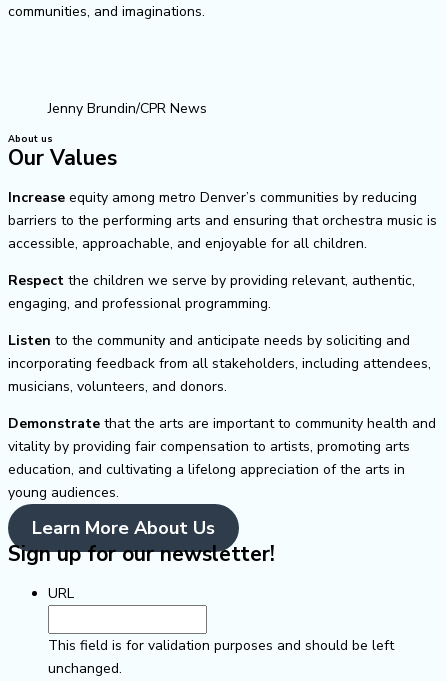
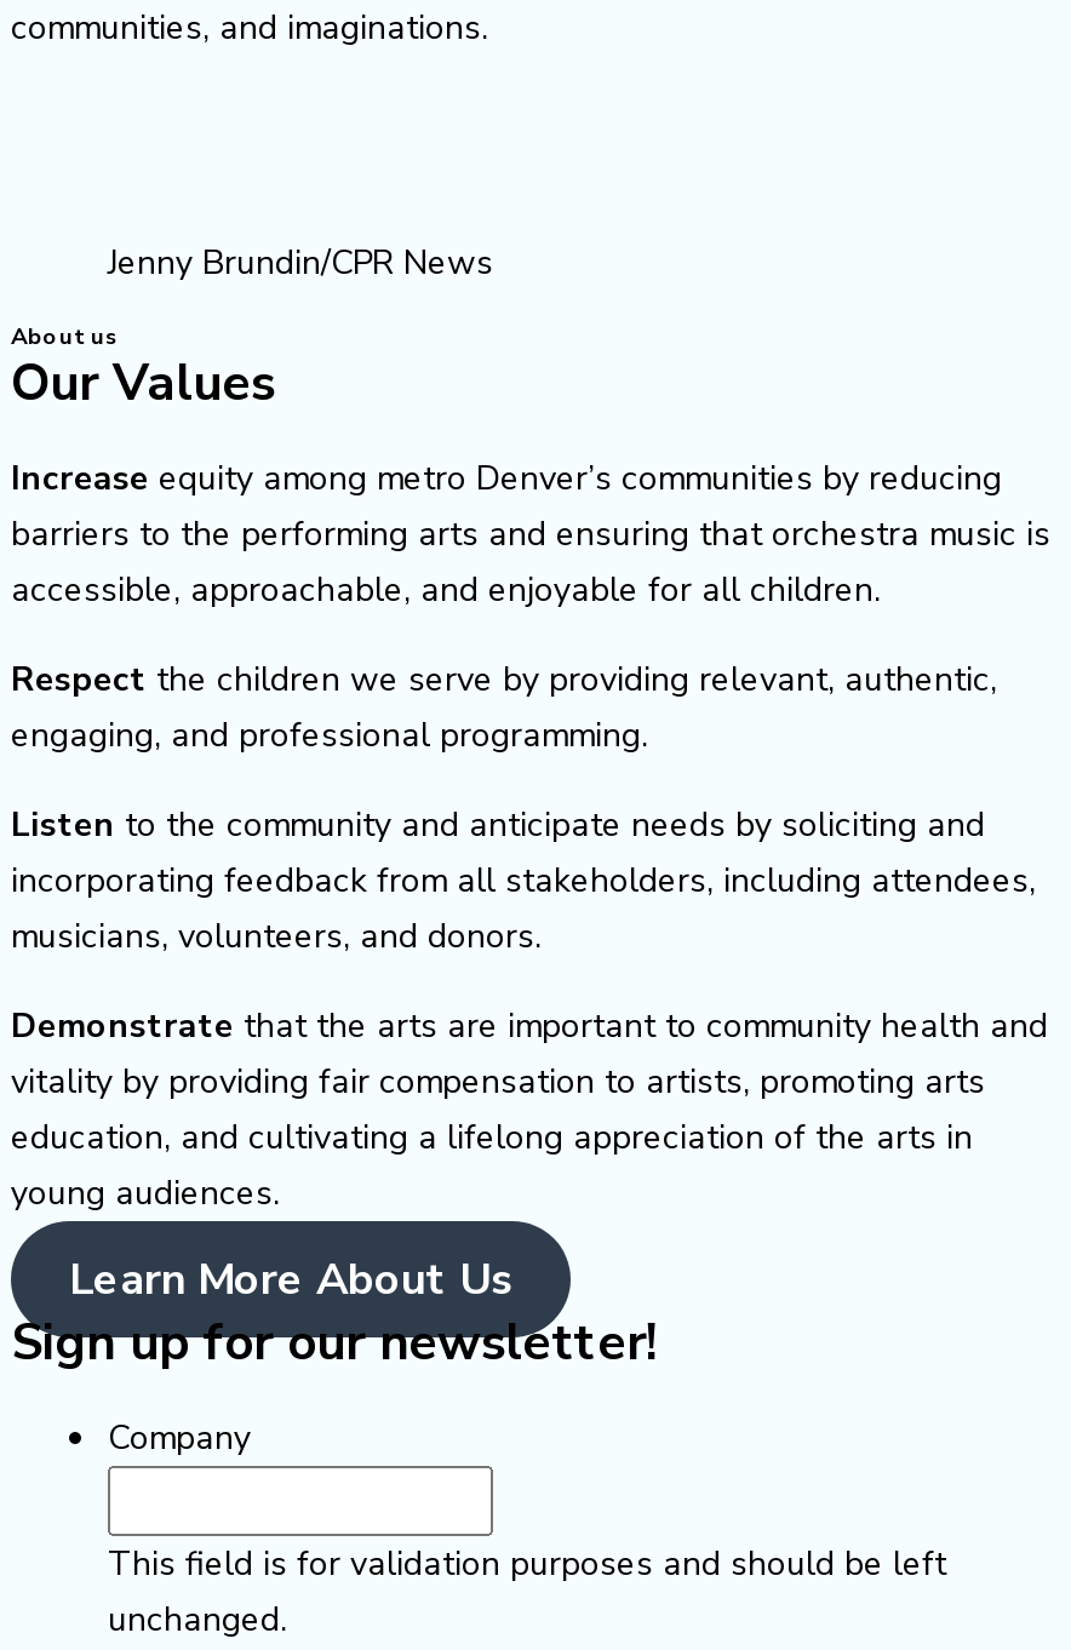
- URL
+ Company
